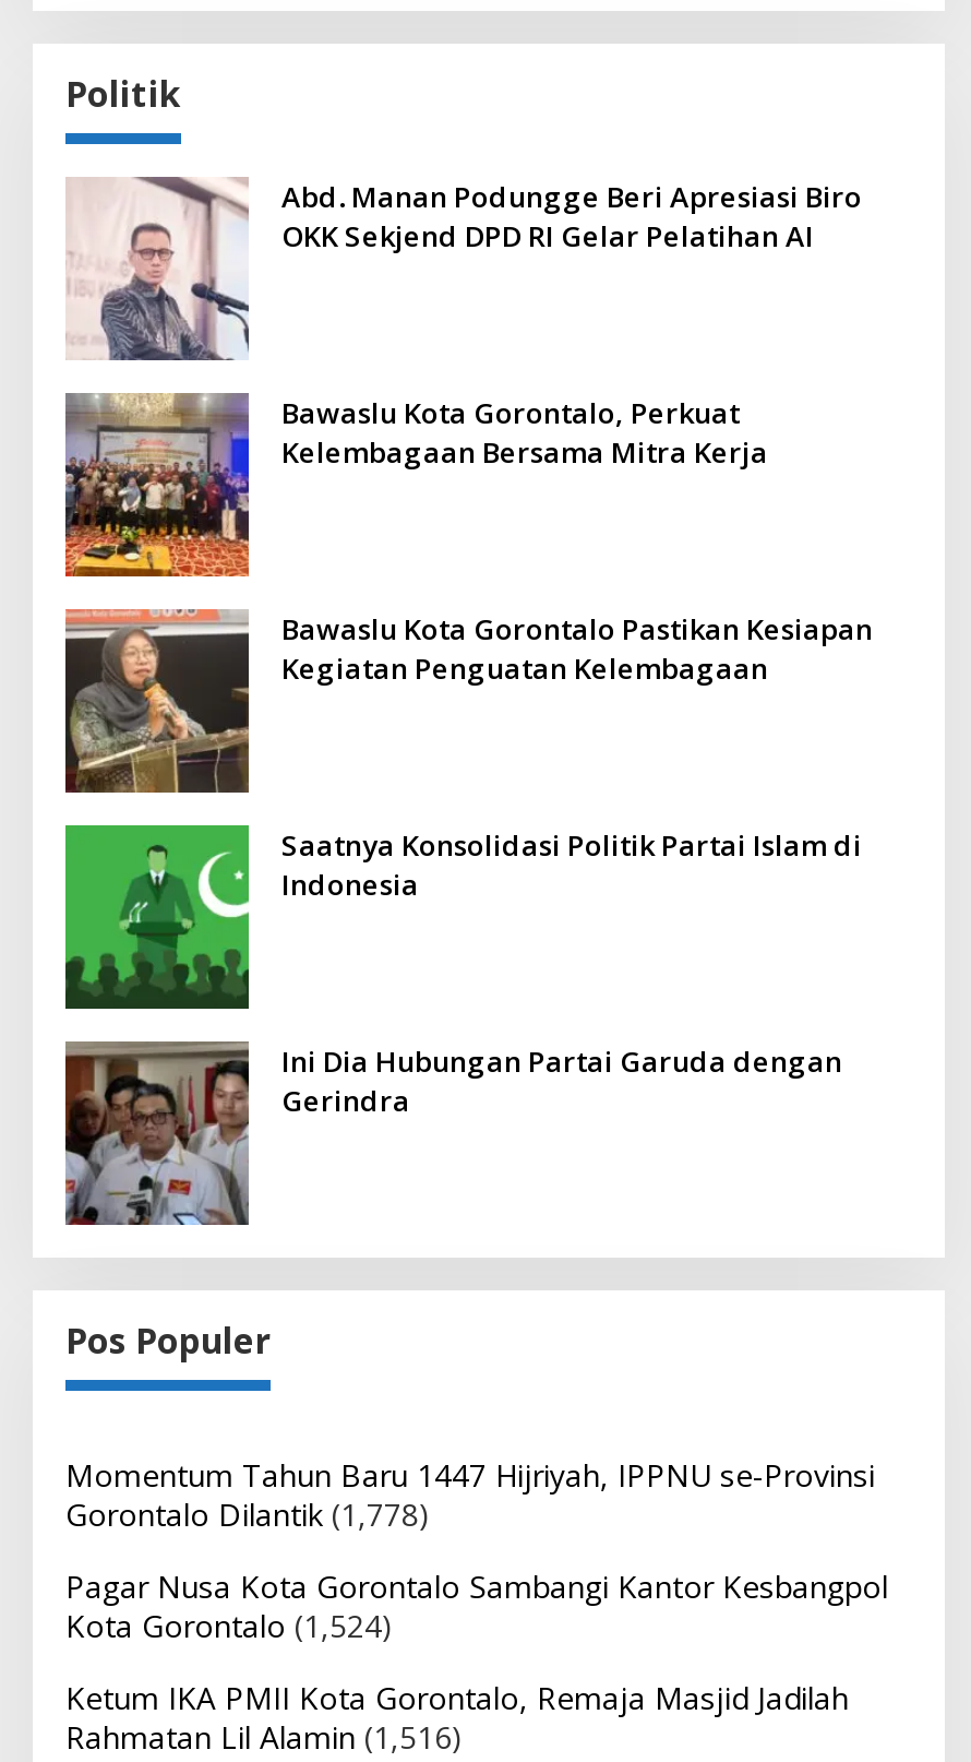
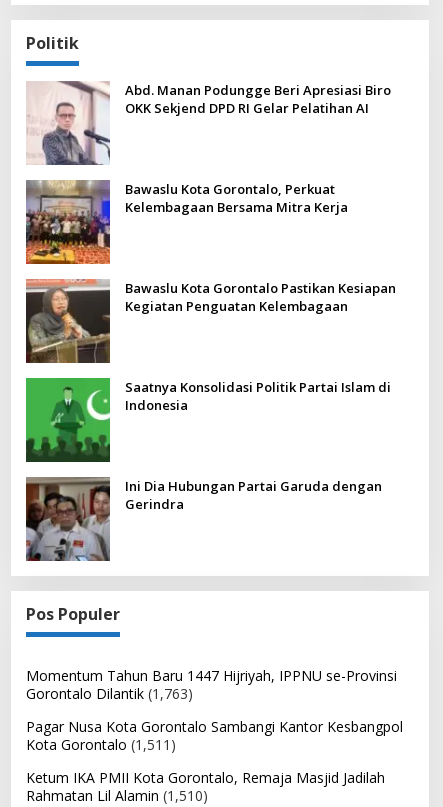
- Gorontalo Dilantik (1,778)
+ Gorontalo Dilantik (1,763)

- Kota Gorontalo (1,524)
+ Kota Gorontalo (1,511)

- Rahmatan Lil Alamin (1,516)
+ Rahmatan Lil Alamin (1,510)
